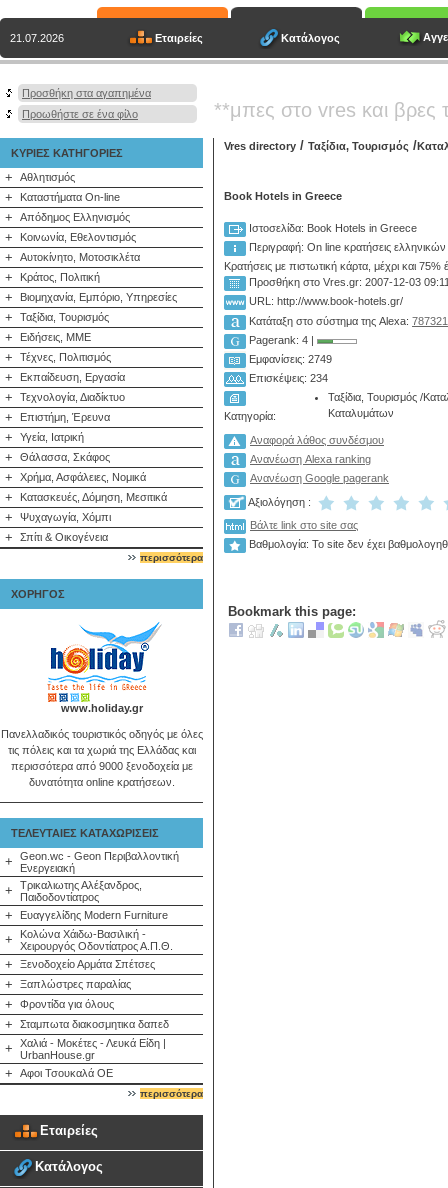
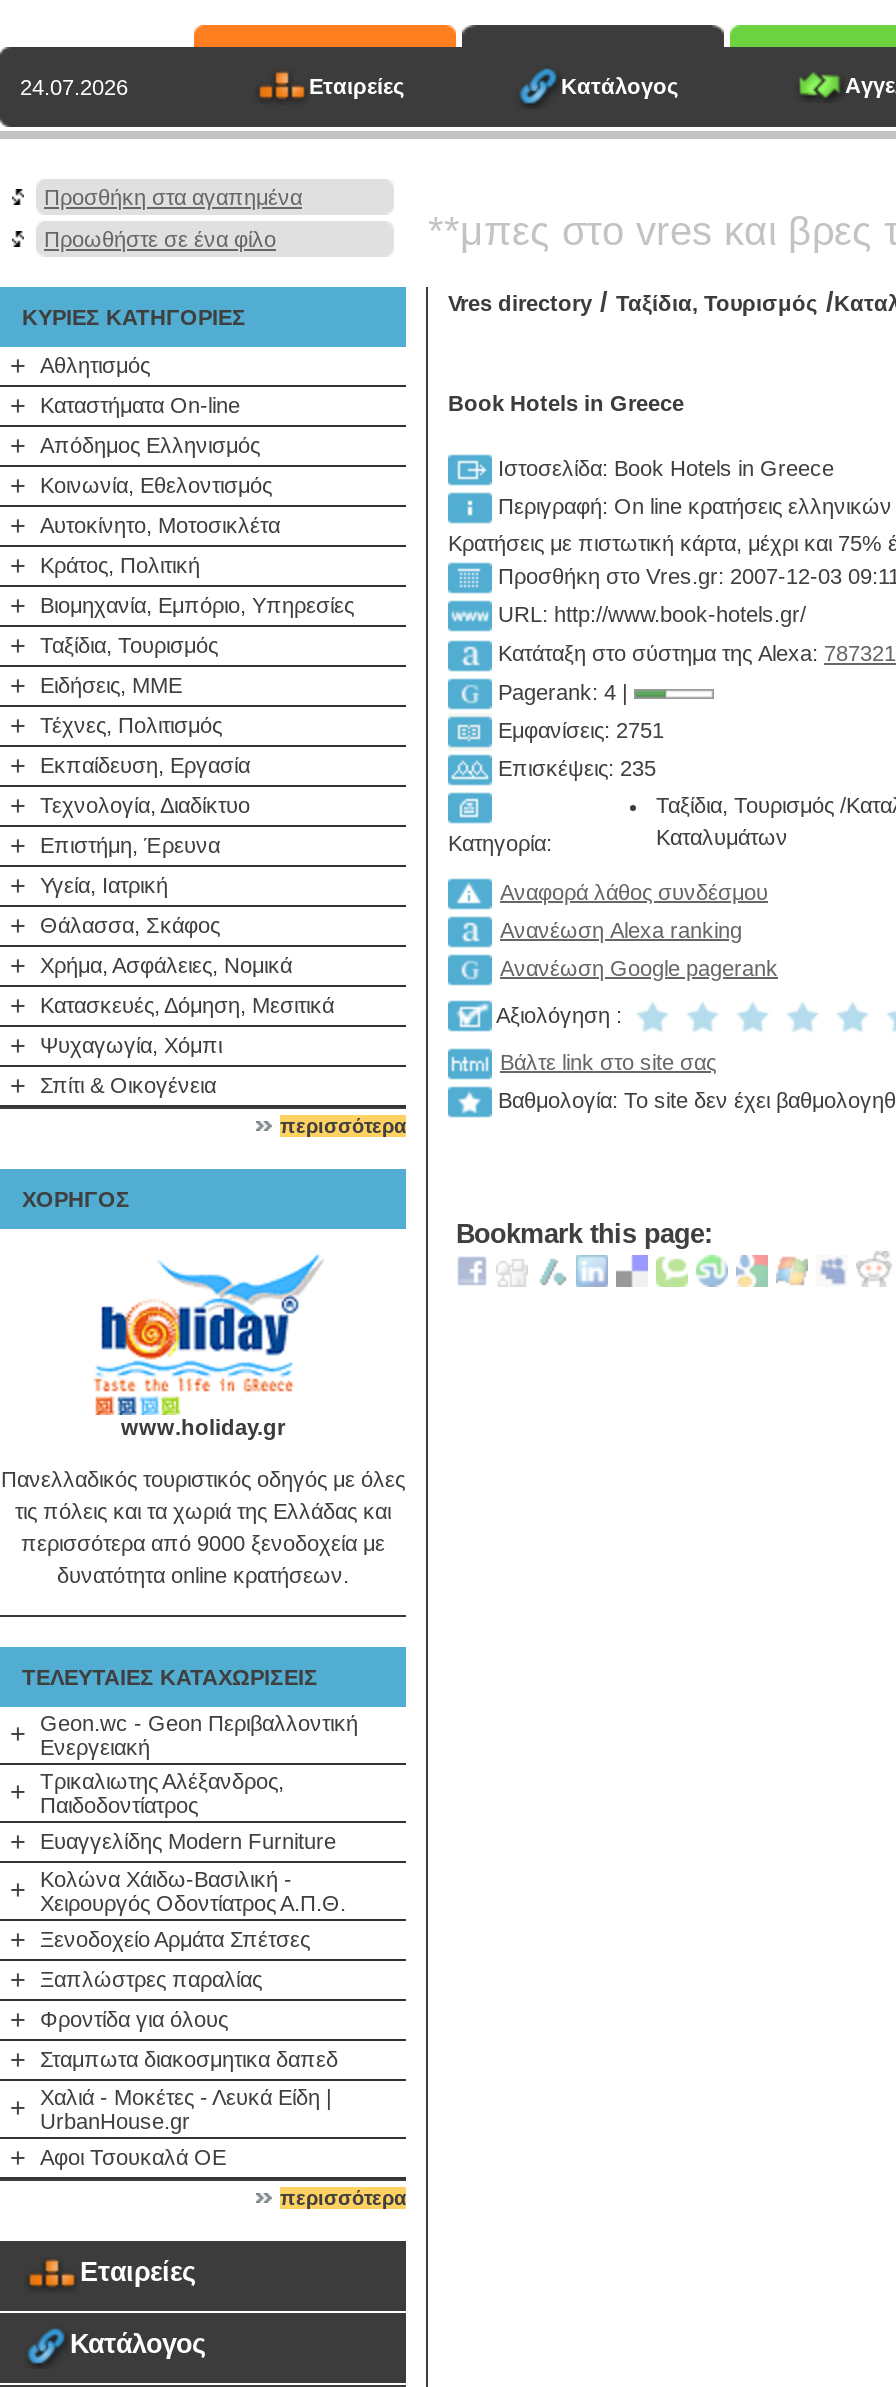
- 21.07.2026
+ 24.07.2026

- Εμφανίσεις: 2749
+ Εμφανίσεις: 2751

- Επισκέψεις: 234
+ Επισκέψεις: 235
